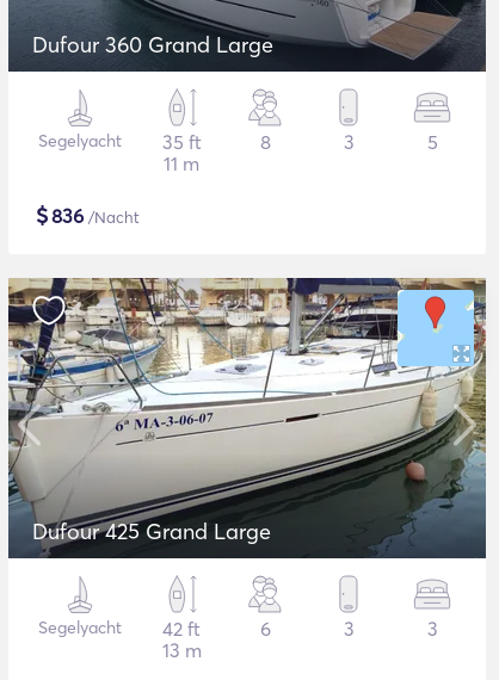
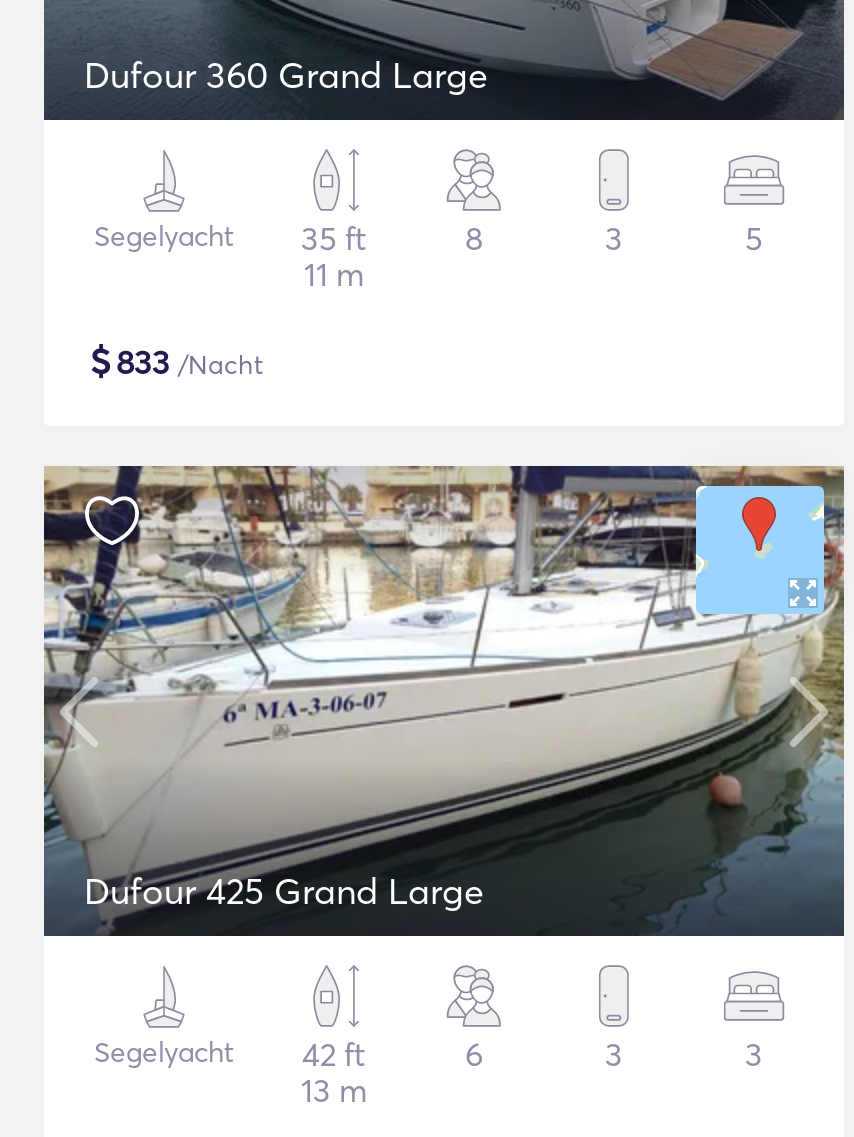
- $836 /Nacht
+ $833 /Nacht
